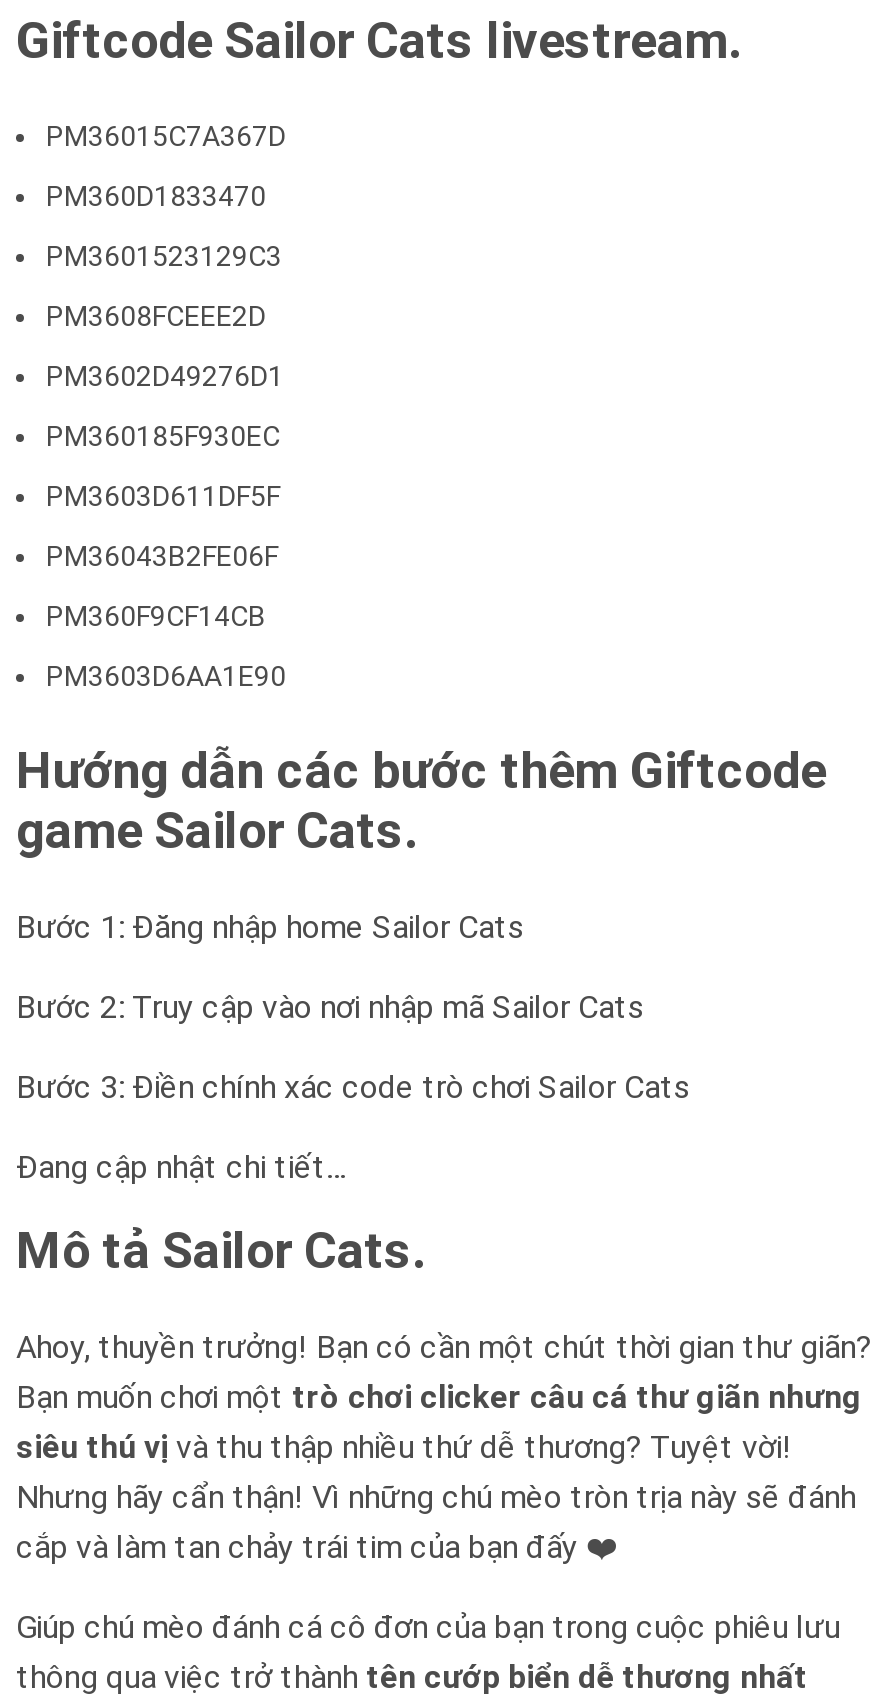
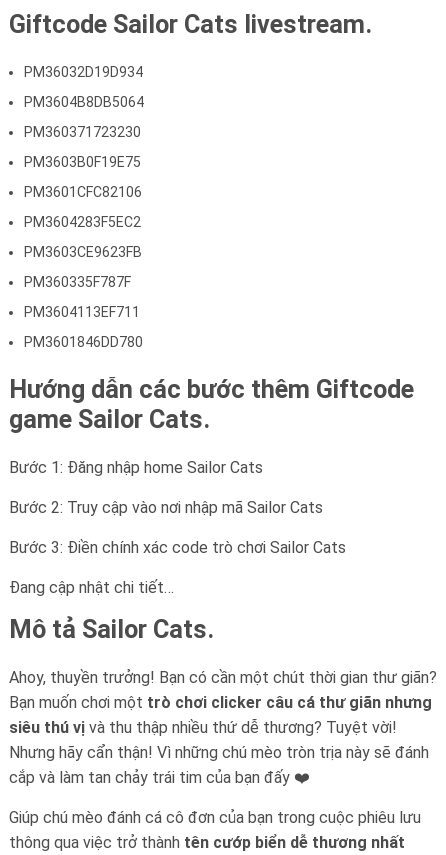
- PM36015C7A367D
+ PM36032D19D934

- PM360D1833470
+ PM3604B8DB5064

- PM3601523129C3
+ PM360371723230

- PM3608FCEEE2D
+ PM3603B0F19E75

- PM3602D49276D1
+ PM3601CFC82106

- PM360185F930EC
+ PM3604283F5EC2

- PM3603D611DF5F
+ PM3603CE9623FB

- PM36043B2FE06F
+ PM360335F787F

- PM360F9CF14CB
+ PM3604113EF711

- PM3603D6AA1E90
+ PM3601846DD780
